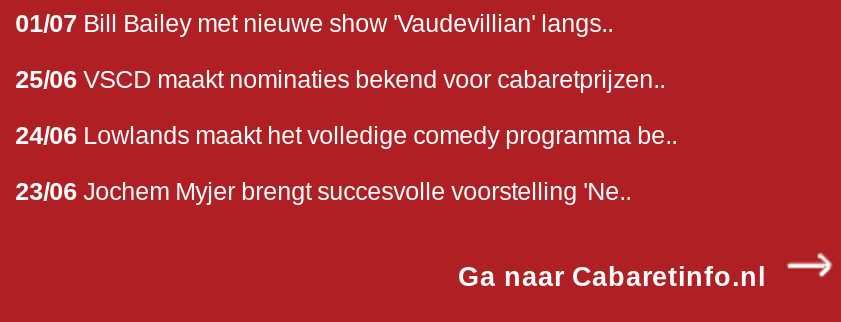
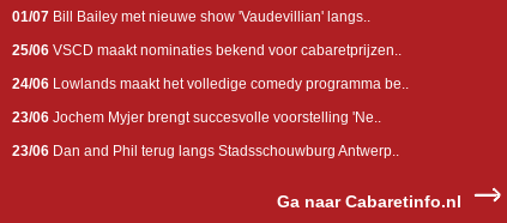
+ 23/06 Dan and Phil terug langs Stadsschouwburg Antwerp..
